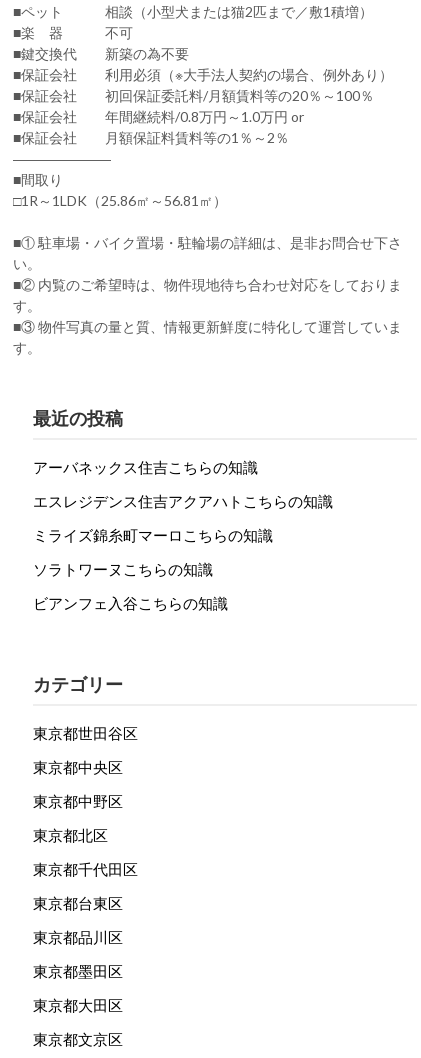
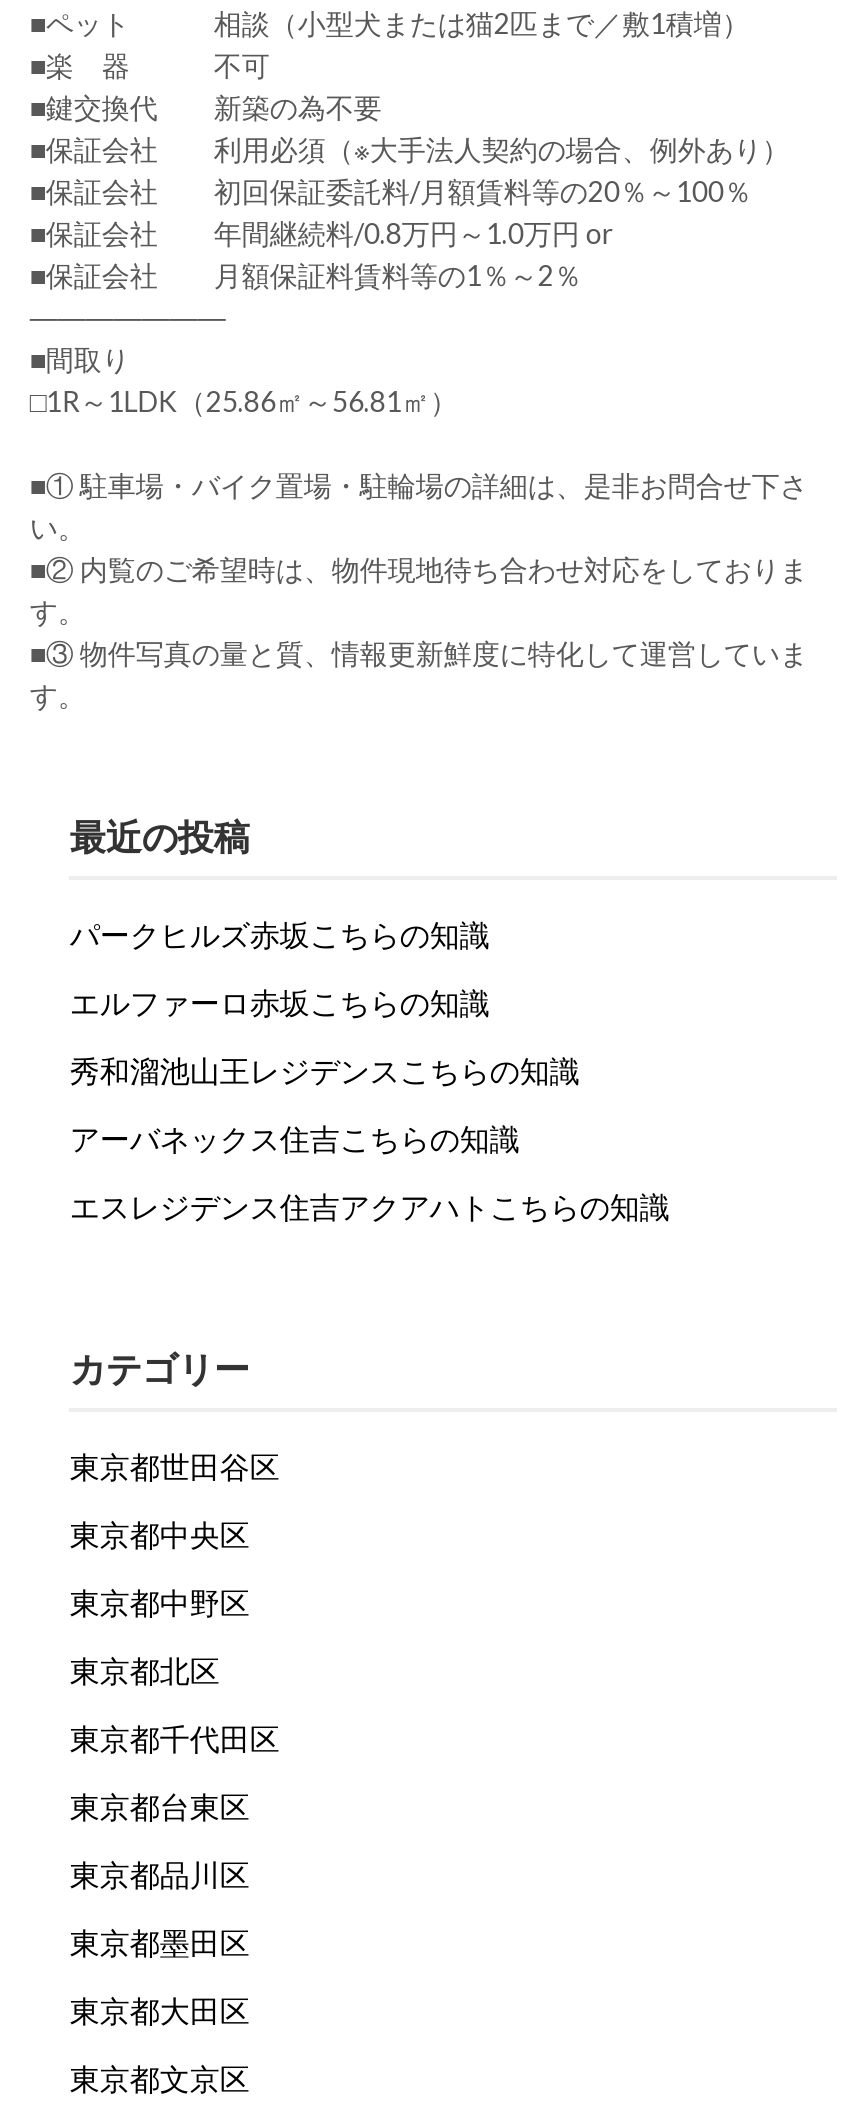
+ パークヒルズ赤坂こちらの知識
+ エルファーロ赤坂こちらの知識
+ 秀和溜池山王レジデンスこちらの知識

moved down: アーバネックス住吉こちらの知識 | エスレジデンス住吉アクアハトこちらの知識

- ミライズ錦糸町マーロこちらの知識
- ソラトワーヌこちらの知識
- ビアンフェ入谷こちらの知識
